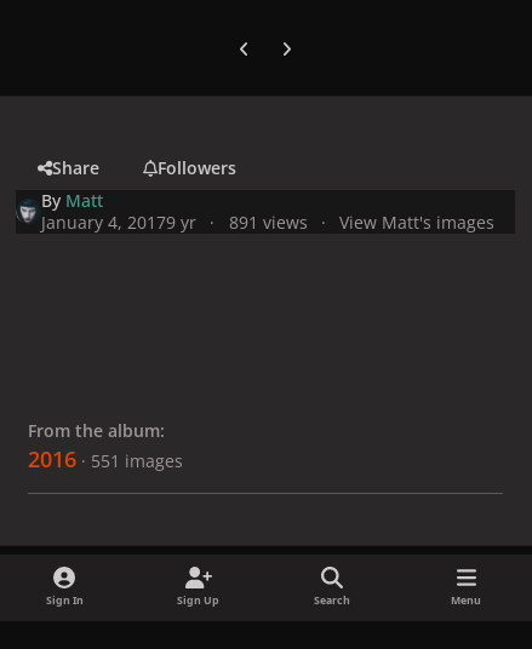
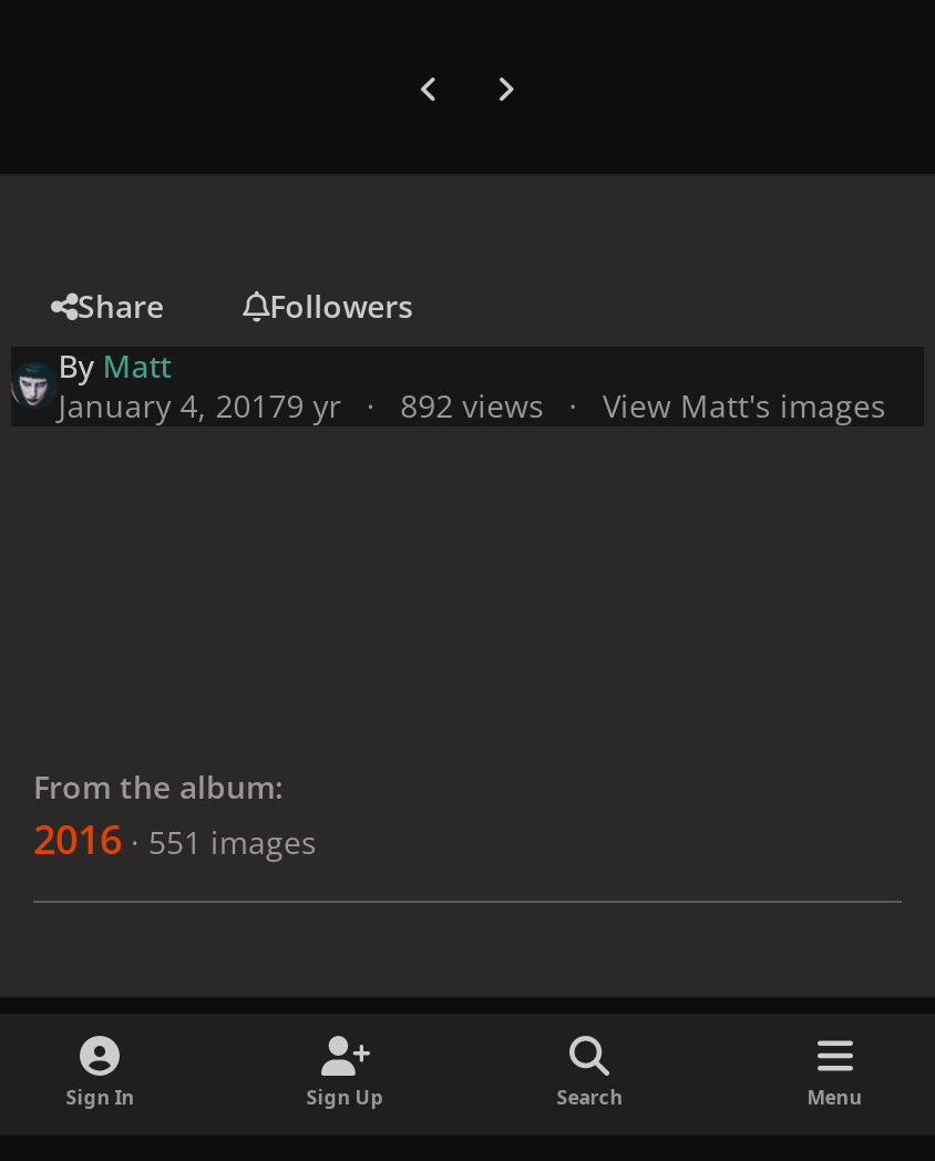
- January 4, 20179 yr 891 views View Matt's images
+ January 4, 20179 yr 892 views View Matt's images
